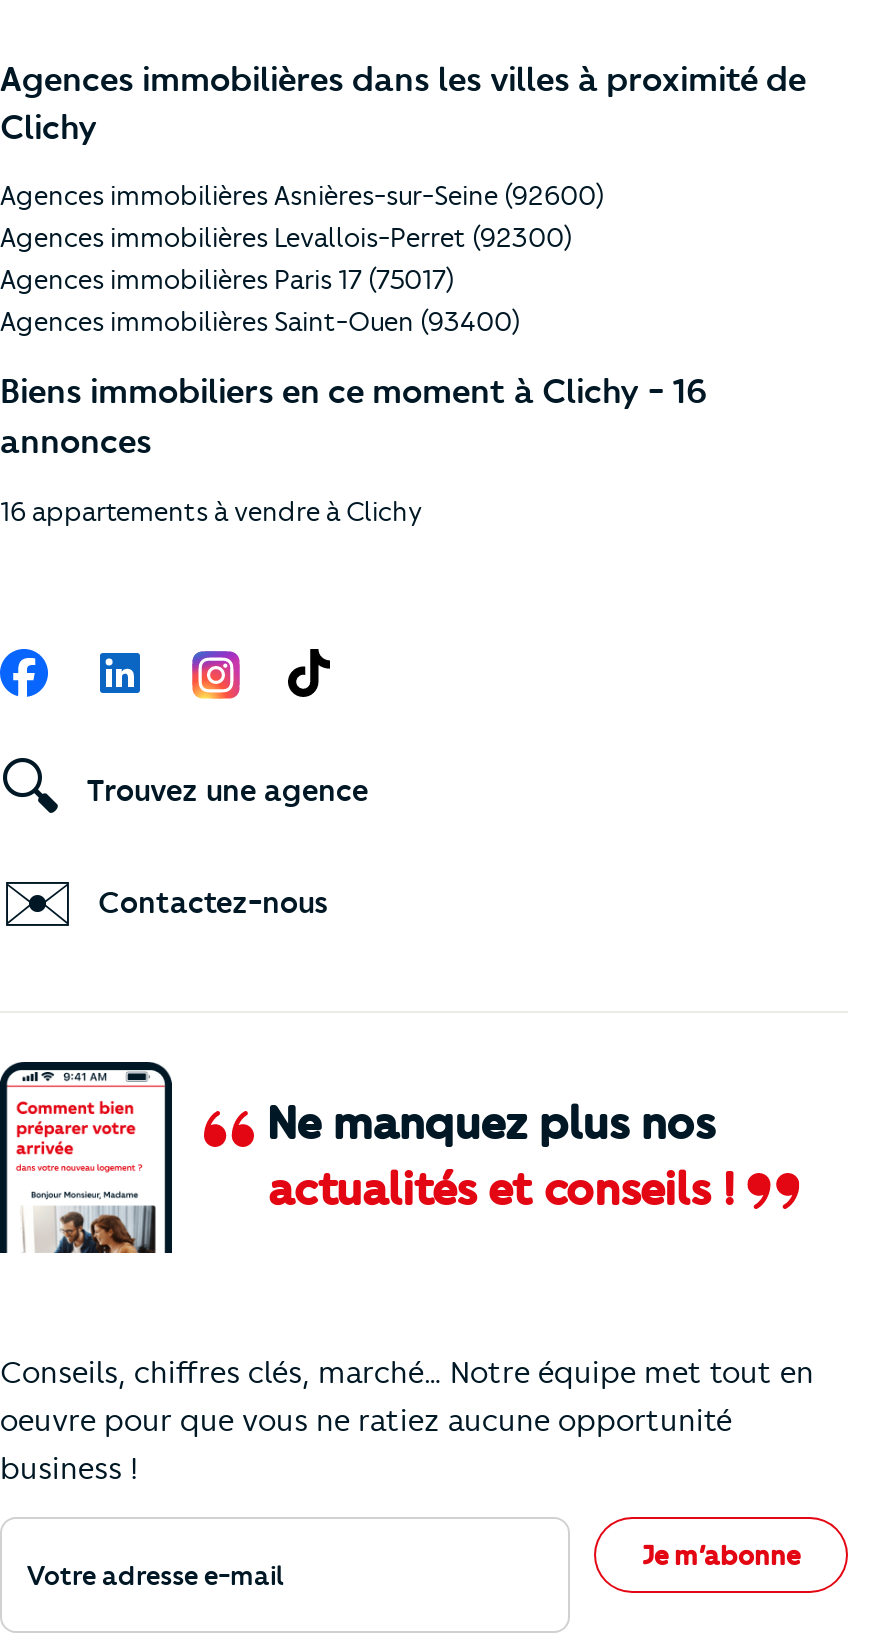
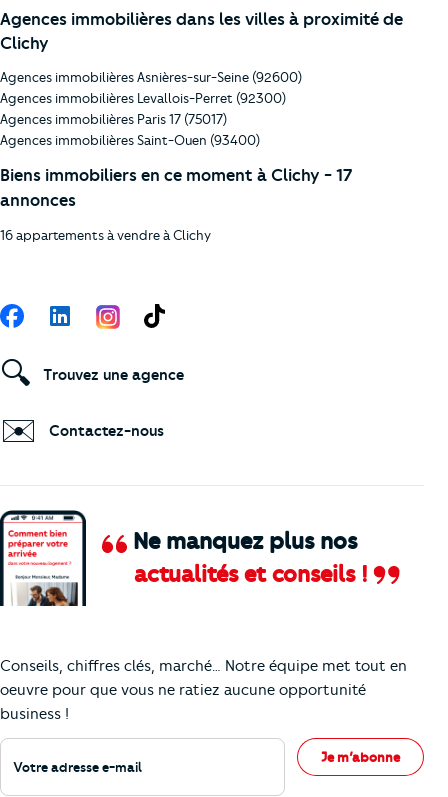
- Biens immobiliers en ce moment à Clichy - 16
+ Biens immobiliers en ce moment à Clichy - 17
